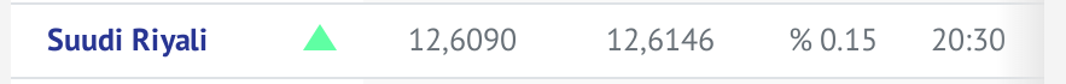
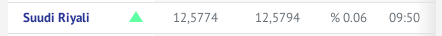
- 12,6090
+ 12,5774

- 12,6146
+ 12,5794

- % 0.15
+ % 0.06

- 20:30
+ 09:50
